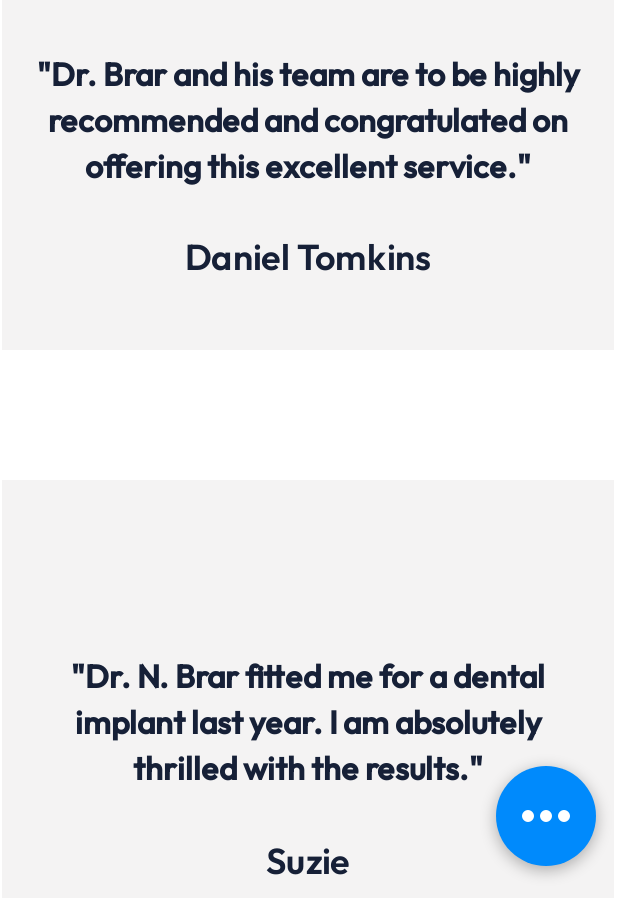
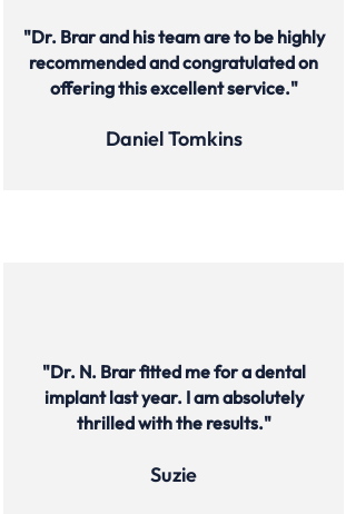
- [image]
